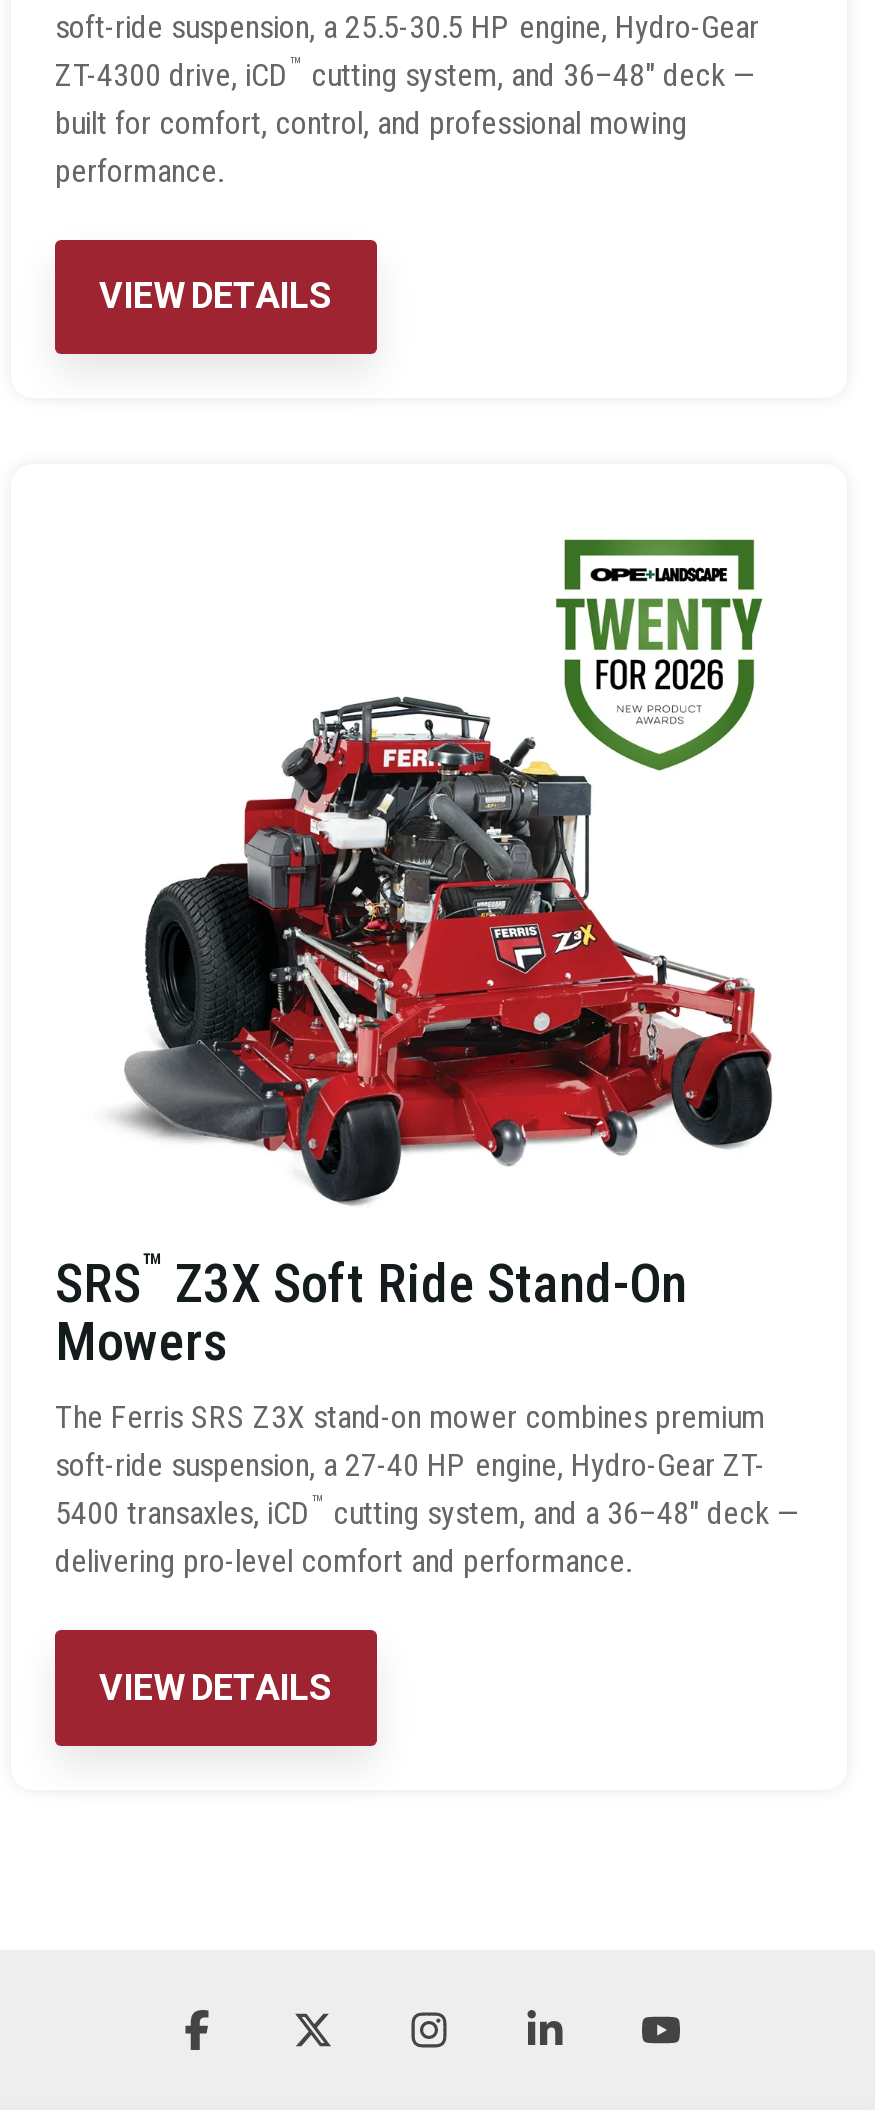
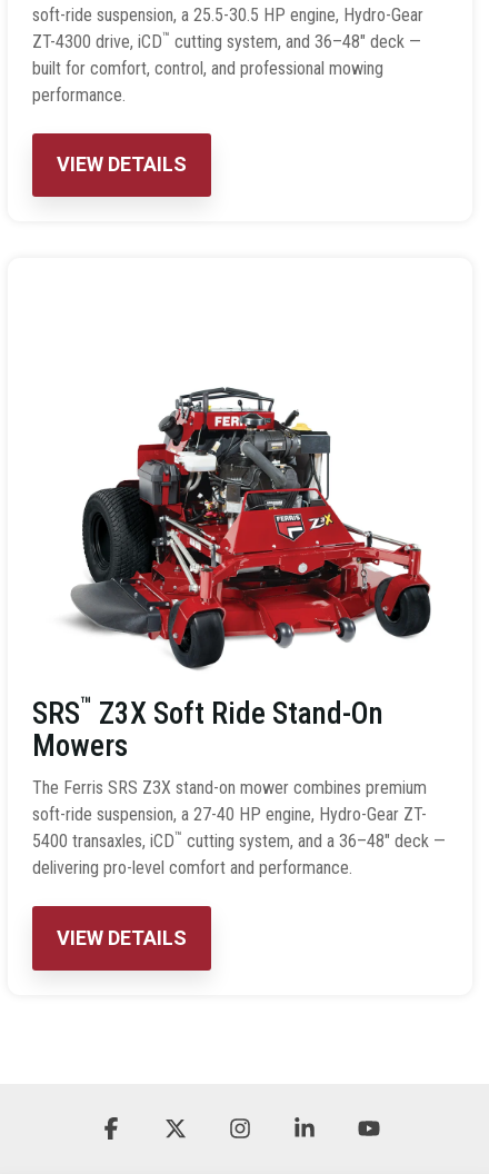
- [image]
